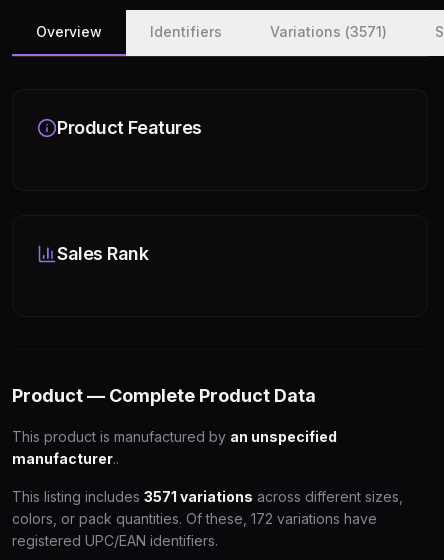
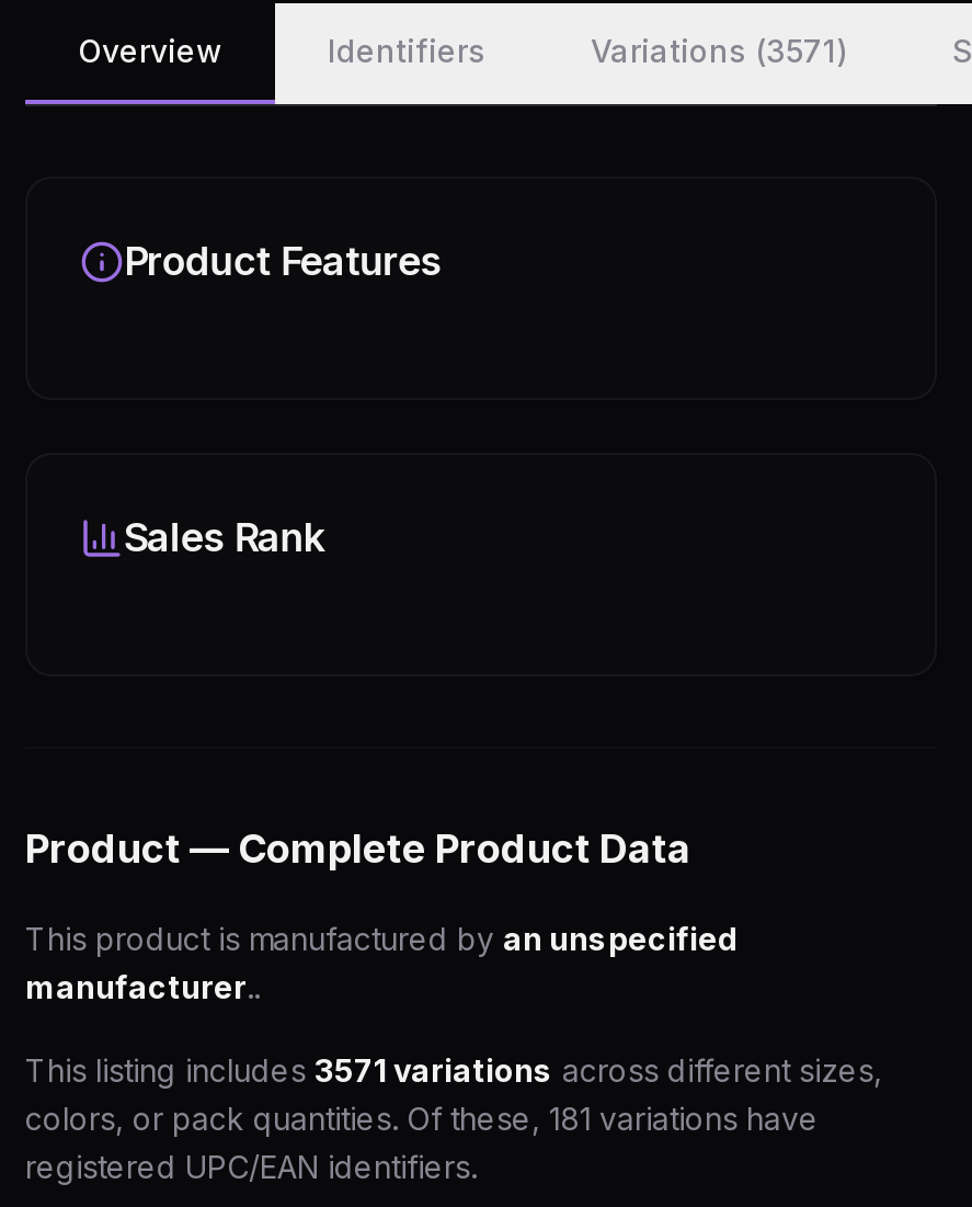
- colors, or pack quantities. Of these, 172 variations have
+ colors, or pack quantities. Of these, 181 variations have
